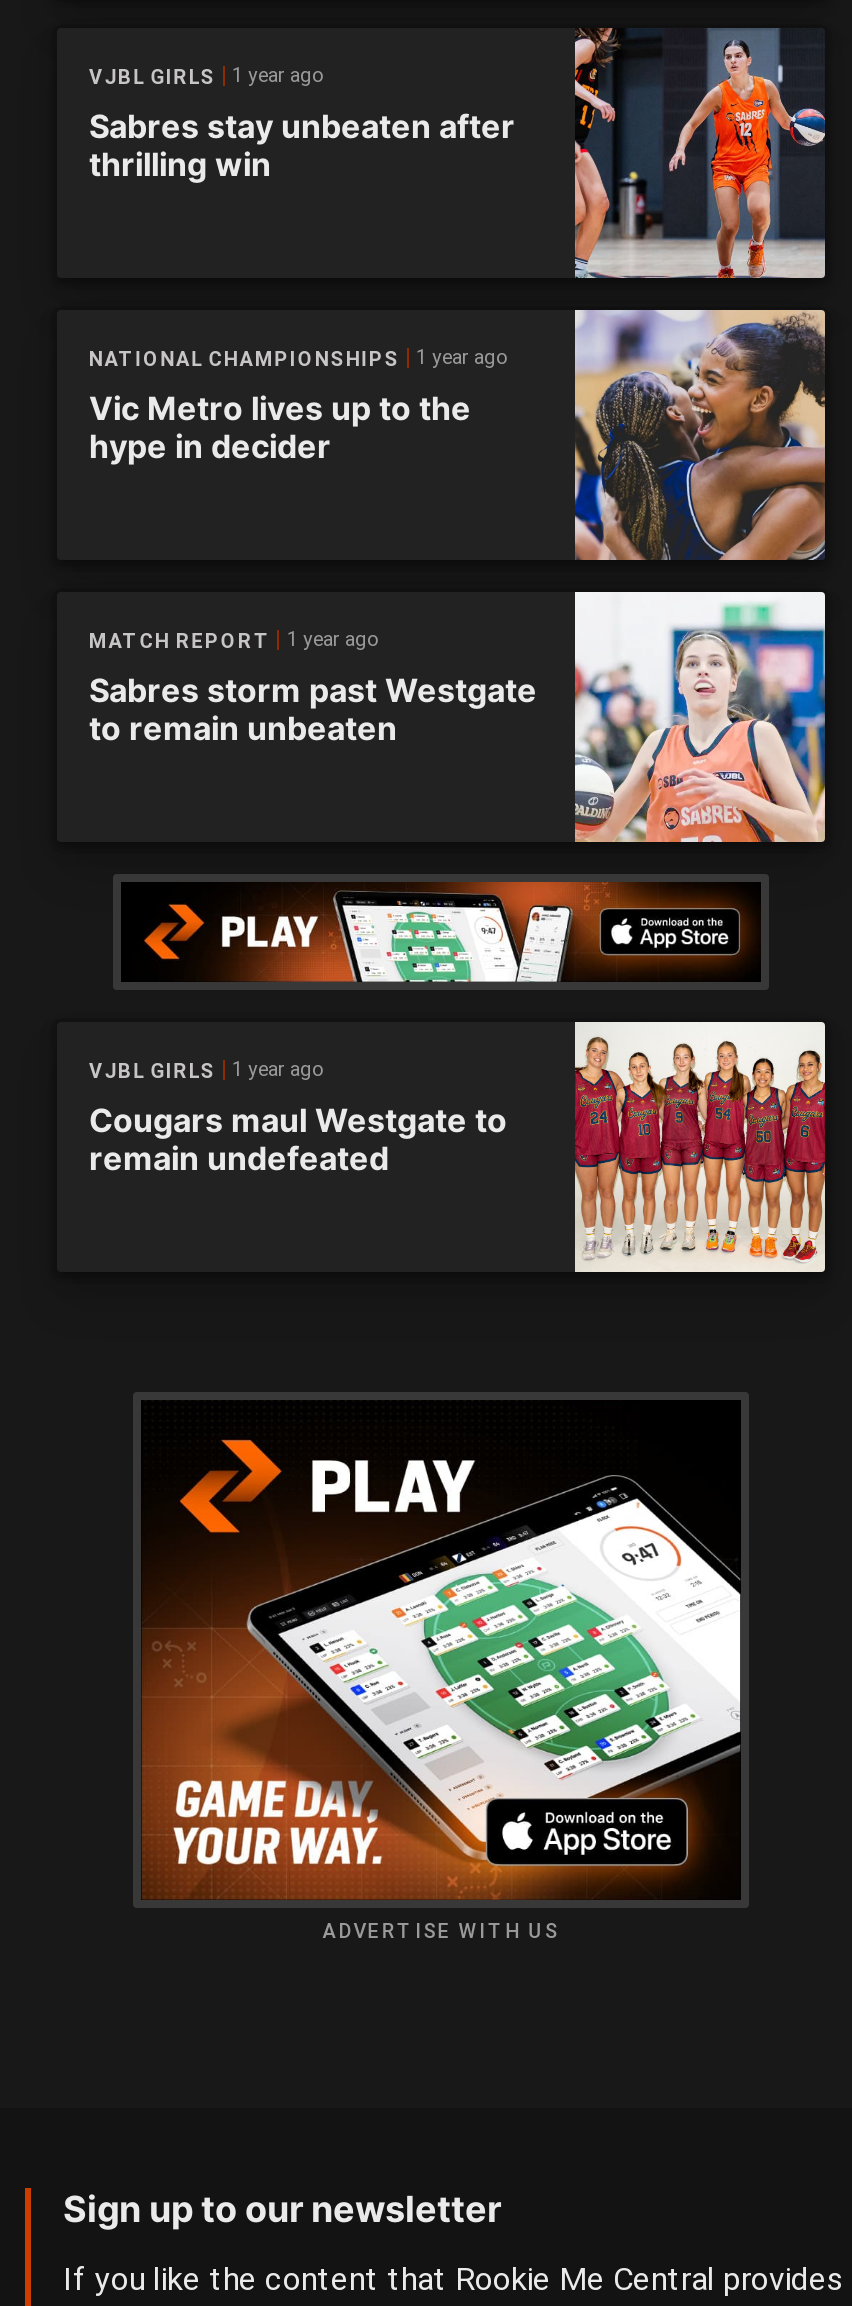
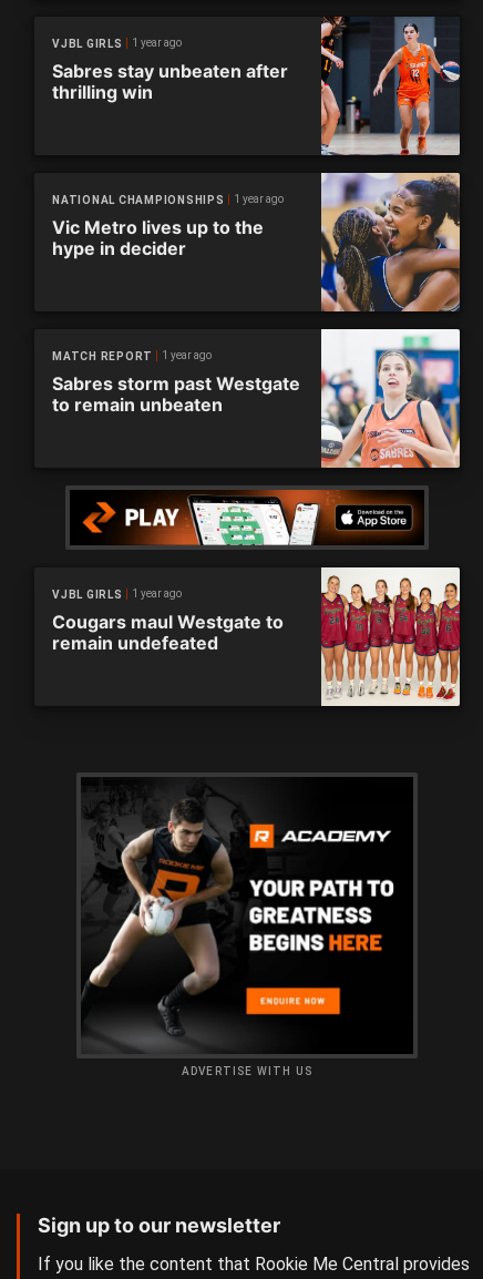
- [image]
+ [image]
